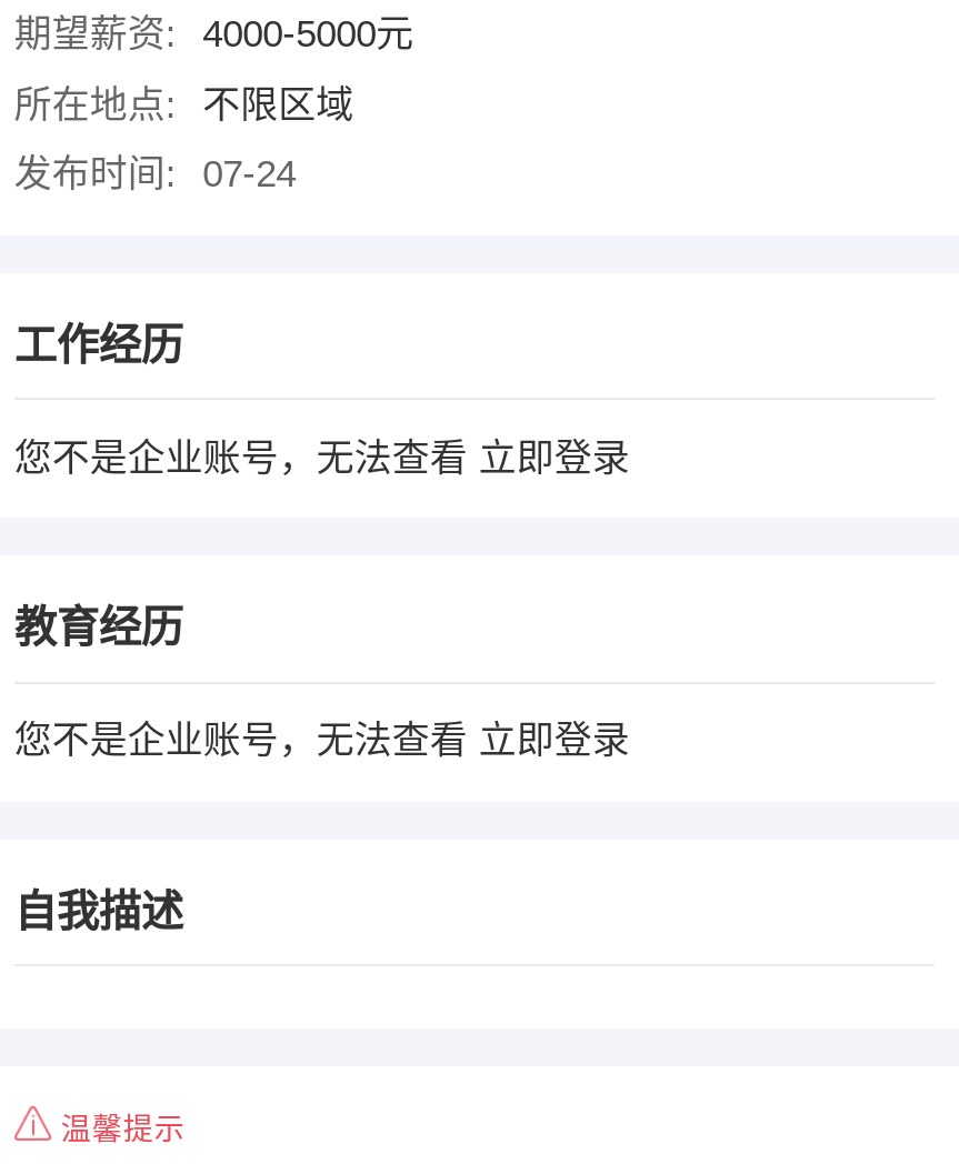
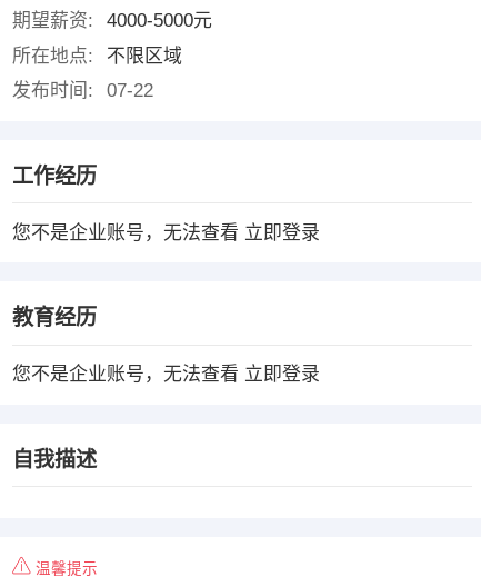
- 发布时间: 07-24
+ 发布时间: 07-22
